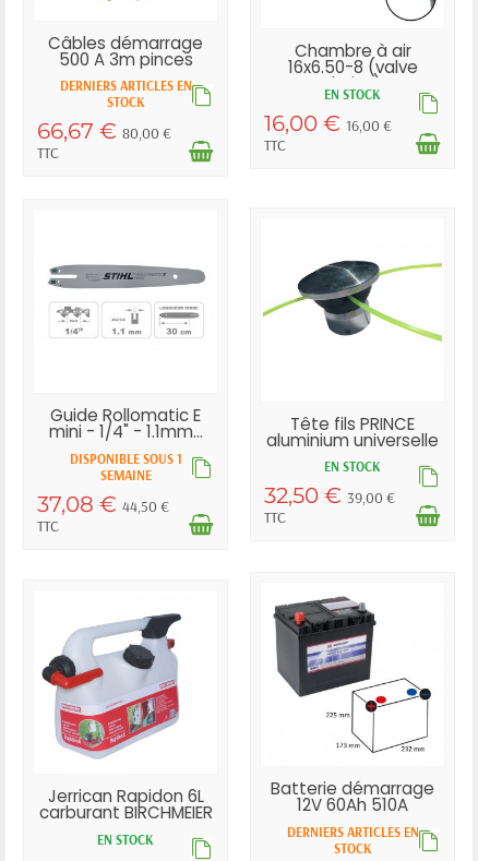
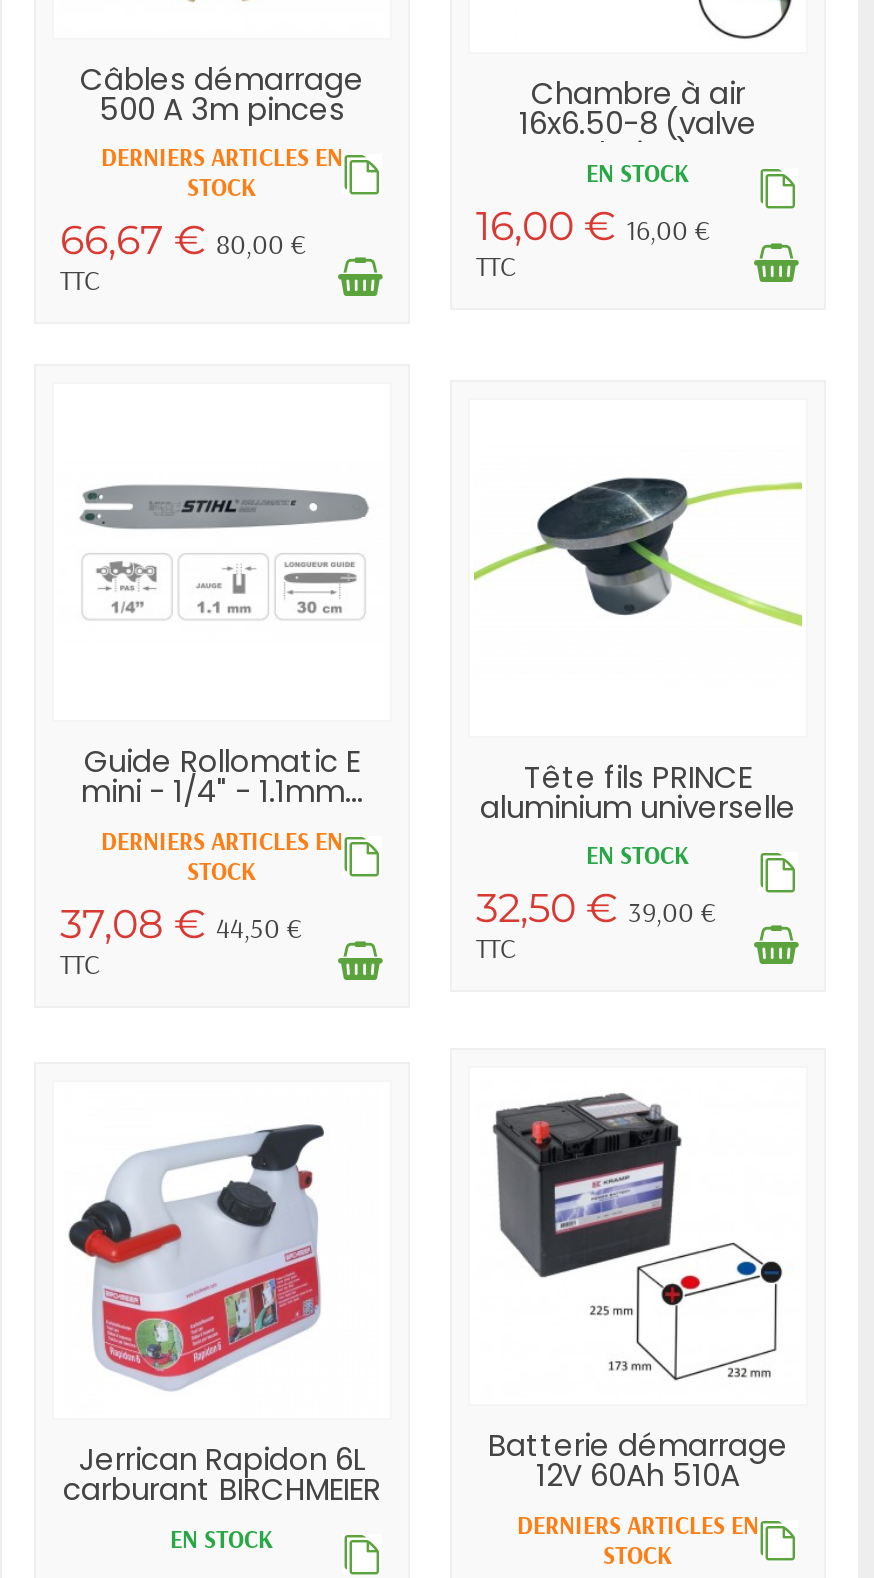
- DISPONIBLE SOUS 1
- SEMAINE
+ DERNIERS ARTICLES EN
+ STOCK
